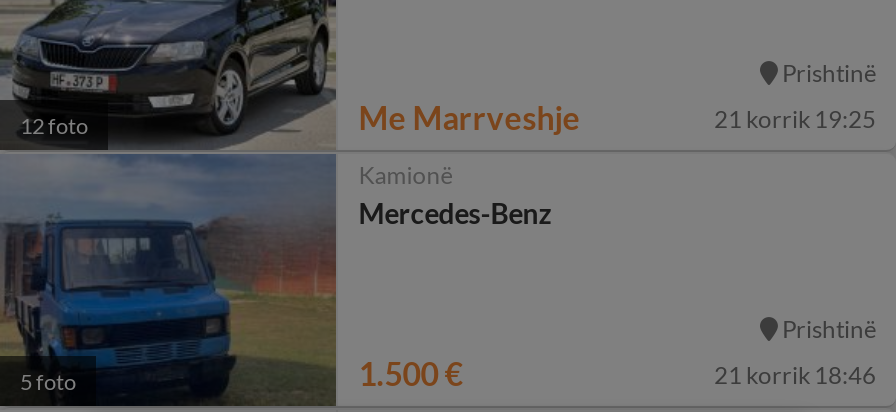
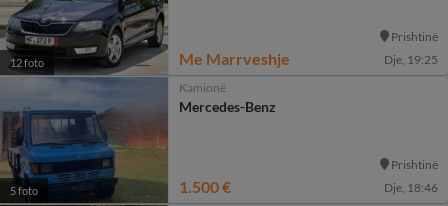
- 21 korrik 19:25
+ Dje, 19:25

- 21 korrik 18:46
+ Dje, 18:46
